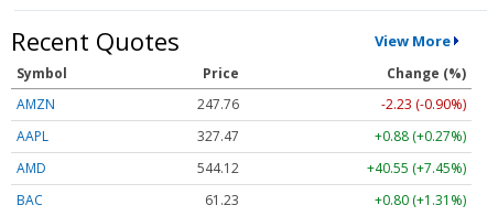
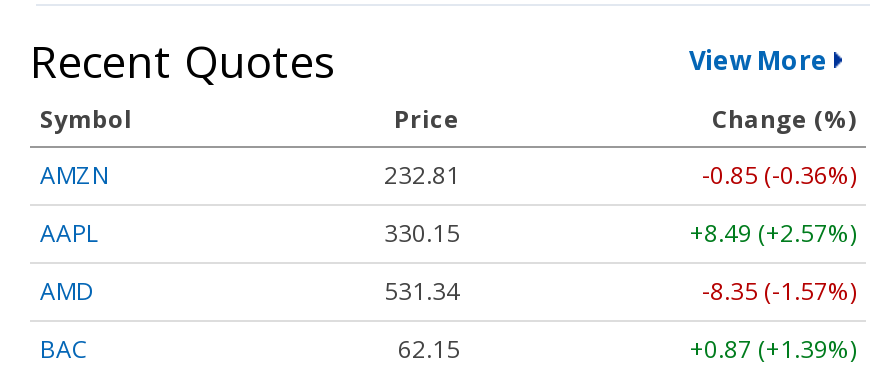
- 247.76
+ 232.81

- -2.23 (-0.90%)
+ -0.85 (-0.36%)

- 327.47
+ 330.15

- +0.88 (+0.27%)
+ +8.49 (+2.57%)

- 544.12
+ 531.34

- +40.55 (+7.45%)
+ -8.35 (-1.57%)

- 61.23
+ 62.15

- +0.80 (+1.31%)
+ +0.87 (+1.39%)
